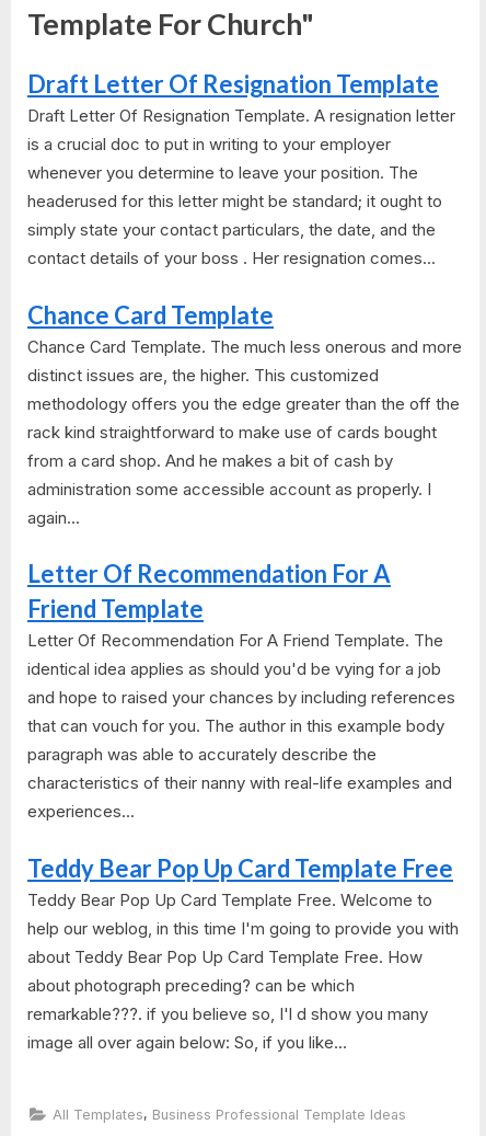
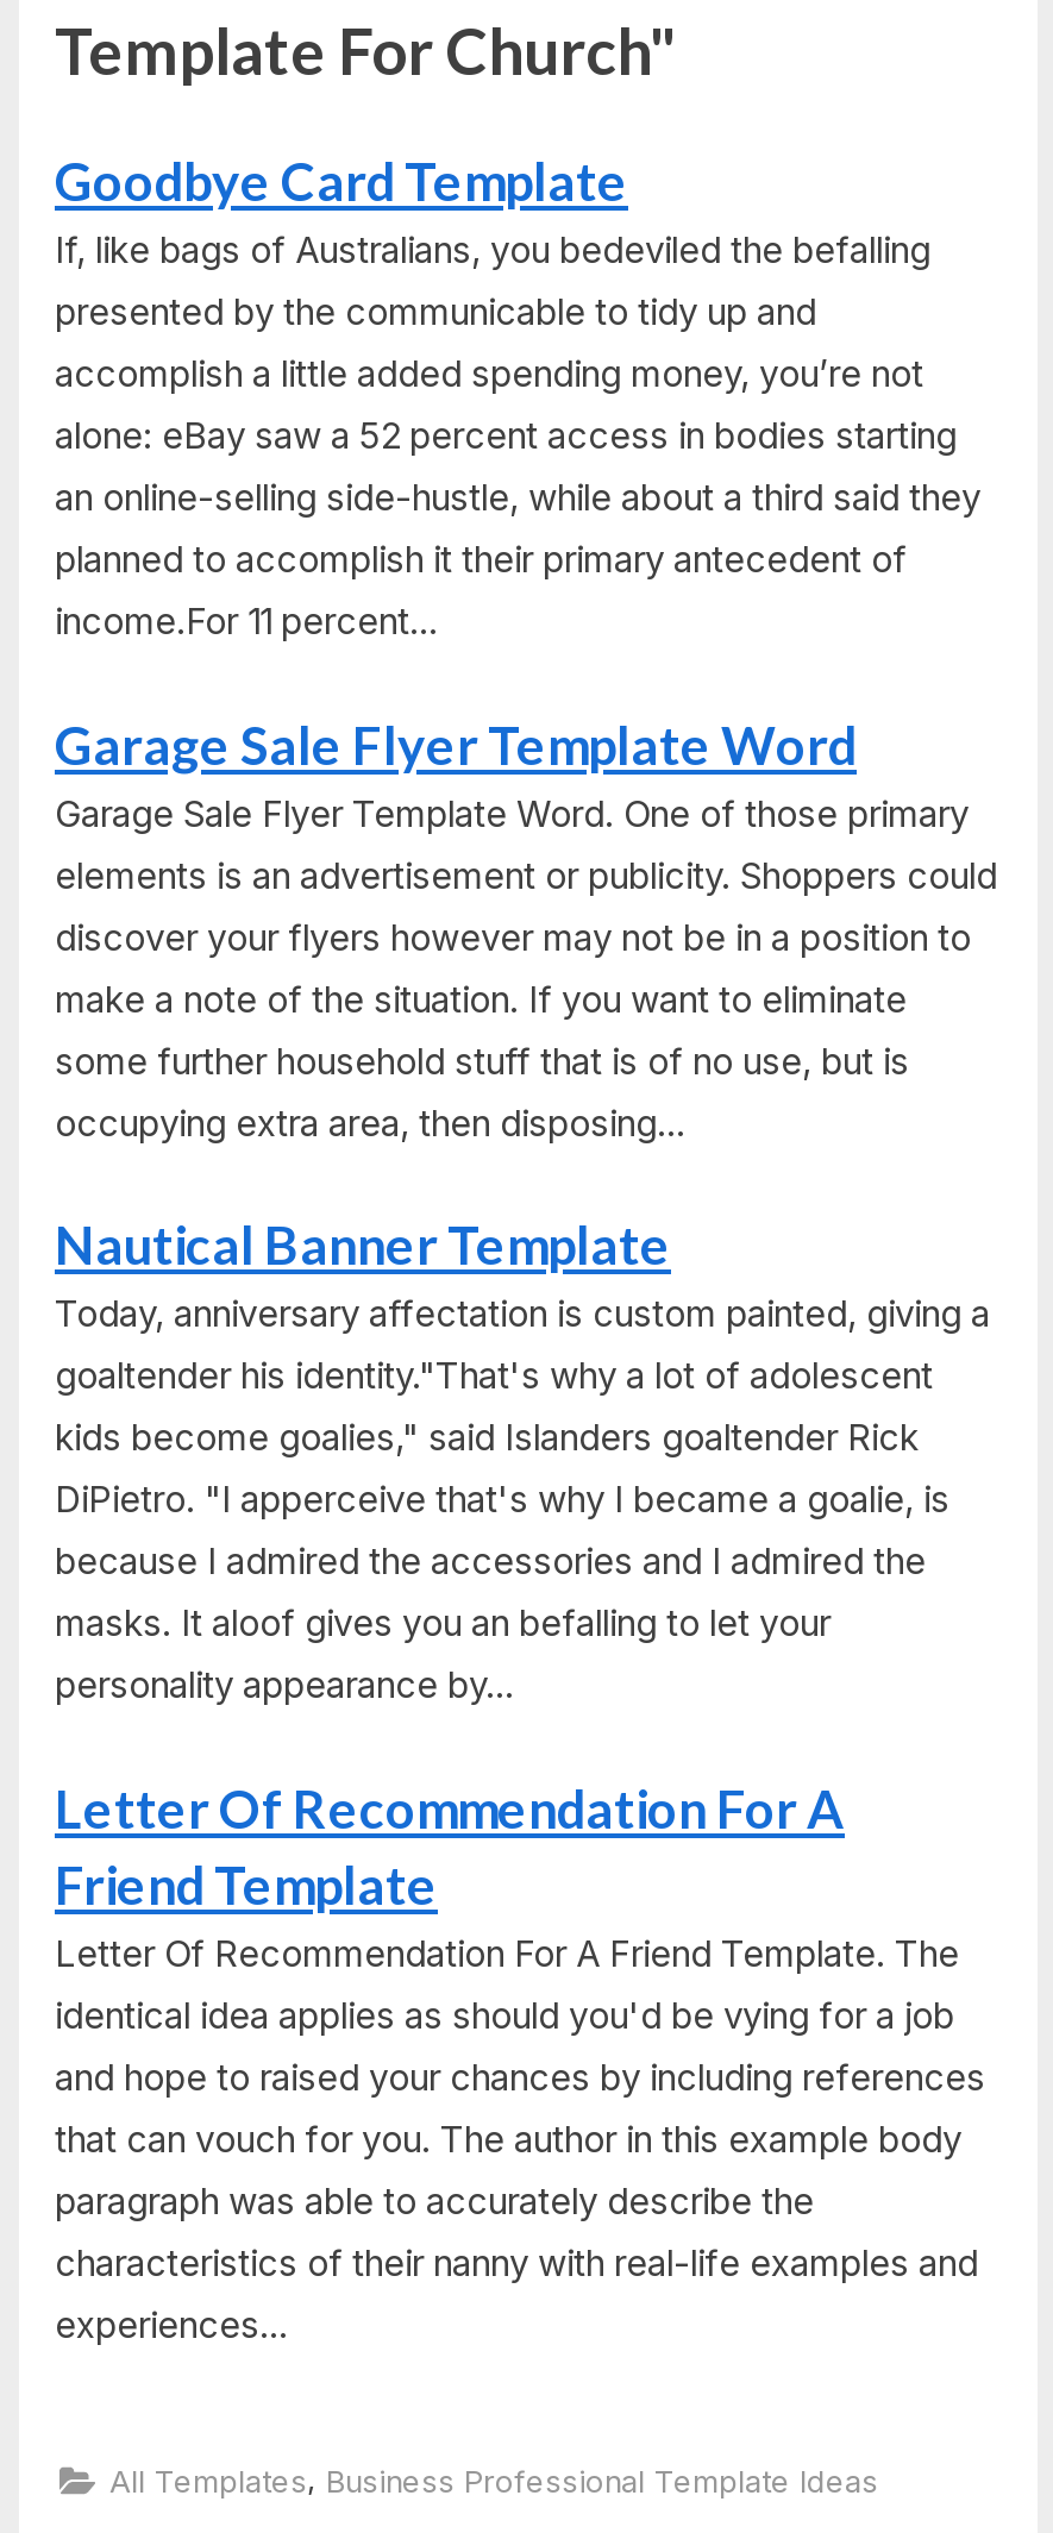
- Draft Letter Of Resignation Template
- Draft Letter Of Resignation Template. A resignation letter
- is a crucial doc to put in writing to your employer
- whenever you determine to leave your position. The
- headerused for this letter might be standard; it ought to
- simply state your contact particulars, the date, and the
- contact details of your boss . Her resignation comes...
- Chance Card Template
- Chance Card Template. The much less onerous and more
- distinct issues are, the higher. This customized
- methodology offers you the edge greater than the off the
- rack kind straightforward to make use of cards bought
- from a card shop. And he makes a bit of cash by
- administration some accessible account as properly. I
- again...
+ Goodbye Card Template
+ If, like bags of Australians, you bedeviled the befalling
+ presented by the communicable to tidy up and
+ accomplish a little added spending money, you’re not
+ alone: eBay saw a 52 percent access in bodies starting
+ an online-selling side-hustle, while about a third said they
+ planned to accomplish it their primary antecedent of
+ income.For 11 percent...
+ Garage Sale Flyer Template Word
+ Garage Sale Flyer Template Word. One of those primary
+ elements is an advertisement or publicity. Shoppers could
+ discover your flyers however may not be in a position to
+ make a note of the situation. If you want to eliminate
+ some further household stuff that is of no use, but is
+ occupying extra area, then disposing...
+ Nautical Banner Template
+ Today, anniversary affectation is custom painted, giving a
+ goaltender his identity."That's why a lot of adolescent
+ kids become goalies," said Islanders goaltender Rick
+ DiPietro. "I apperceive that's why I became a goalie, is
+ because I admired the accessories and I admired the
+ masks. It aloof gives you an befalling to let your
+ personality appearance by...

moved down: Letter Of Recommendation For A | Friend Template | Letter Of Recommendation For A Friend Template. The | ... | characteristics of their nanny with real-life examples and | experiences...

- Teddy Bear Pop Up Card Template Free
- Teddy Bear Pop Up Card Template Free. Welcome to
- help our weblog, in this time I'm going to provide you with
- about Teddy Bear Pop Up Card Template Free. How
- about photograph preceding? can be which
- remarkable???. if you believe so, I'l d show you many
- image all over again below: So, if you like...
